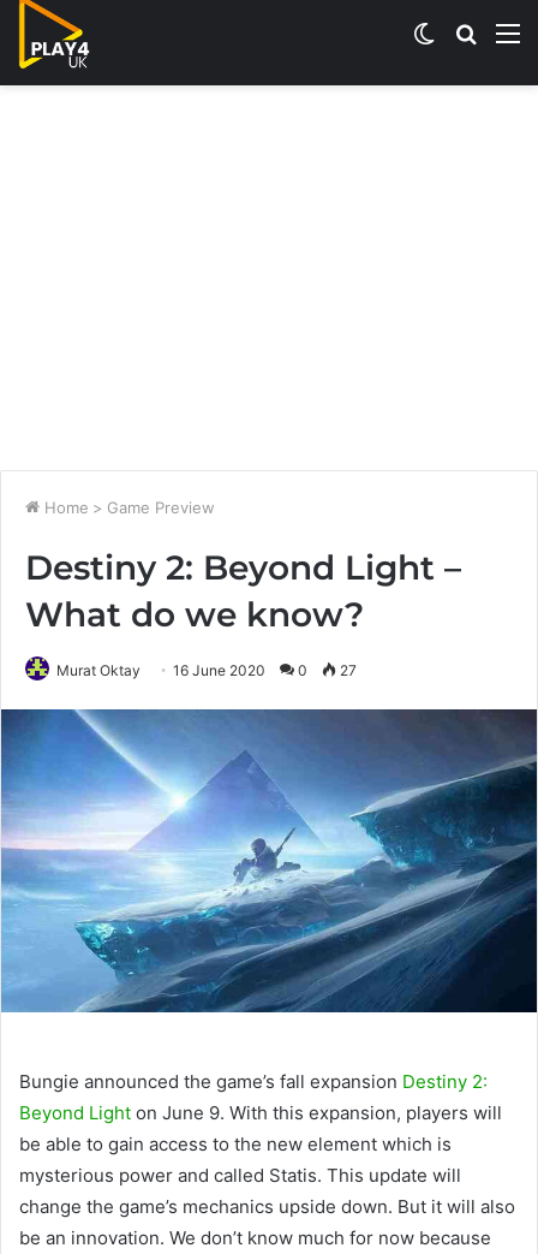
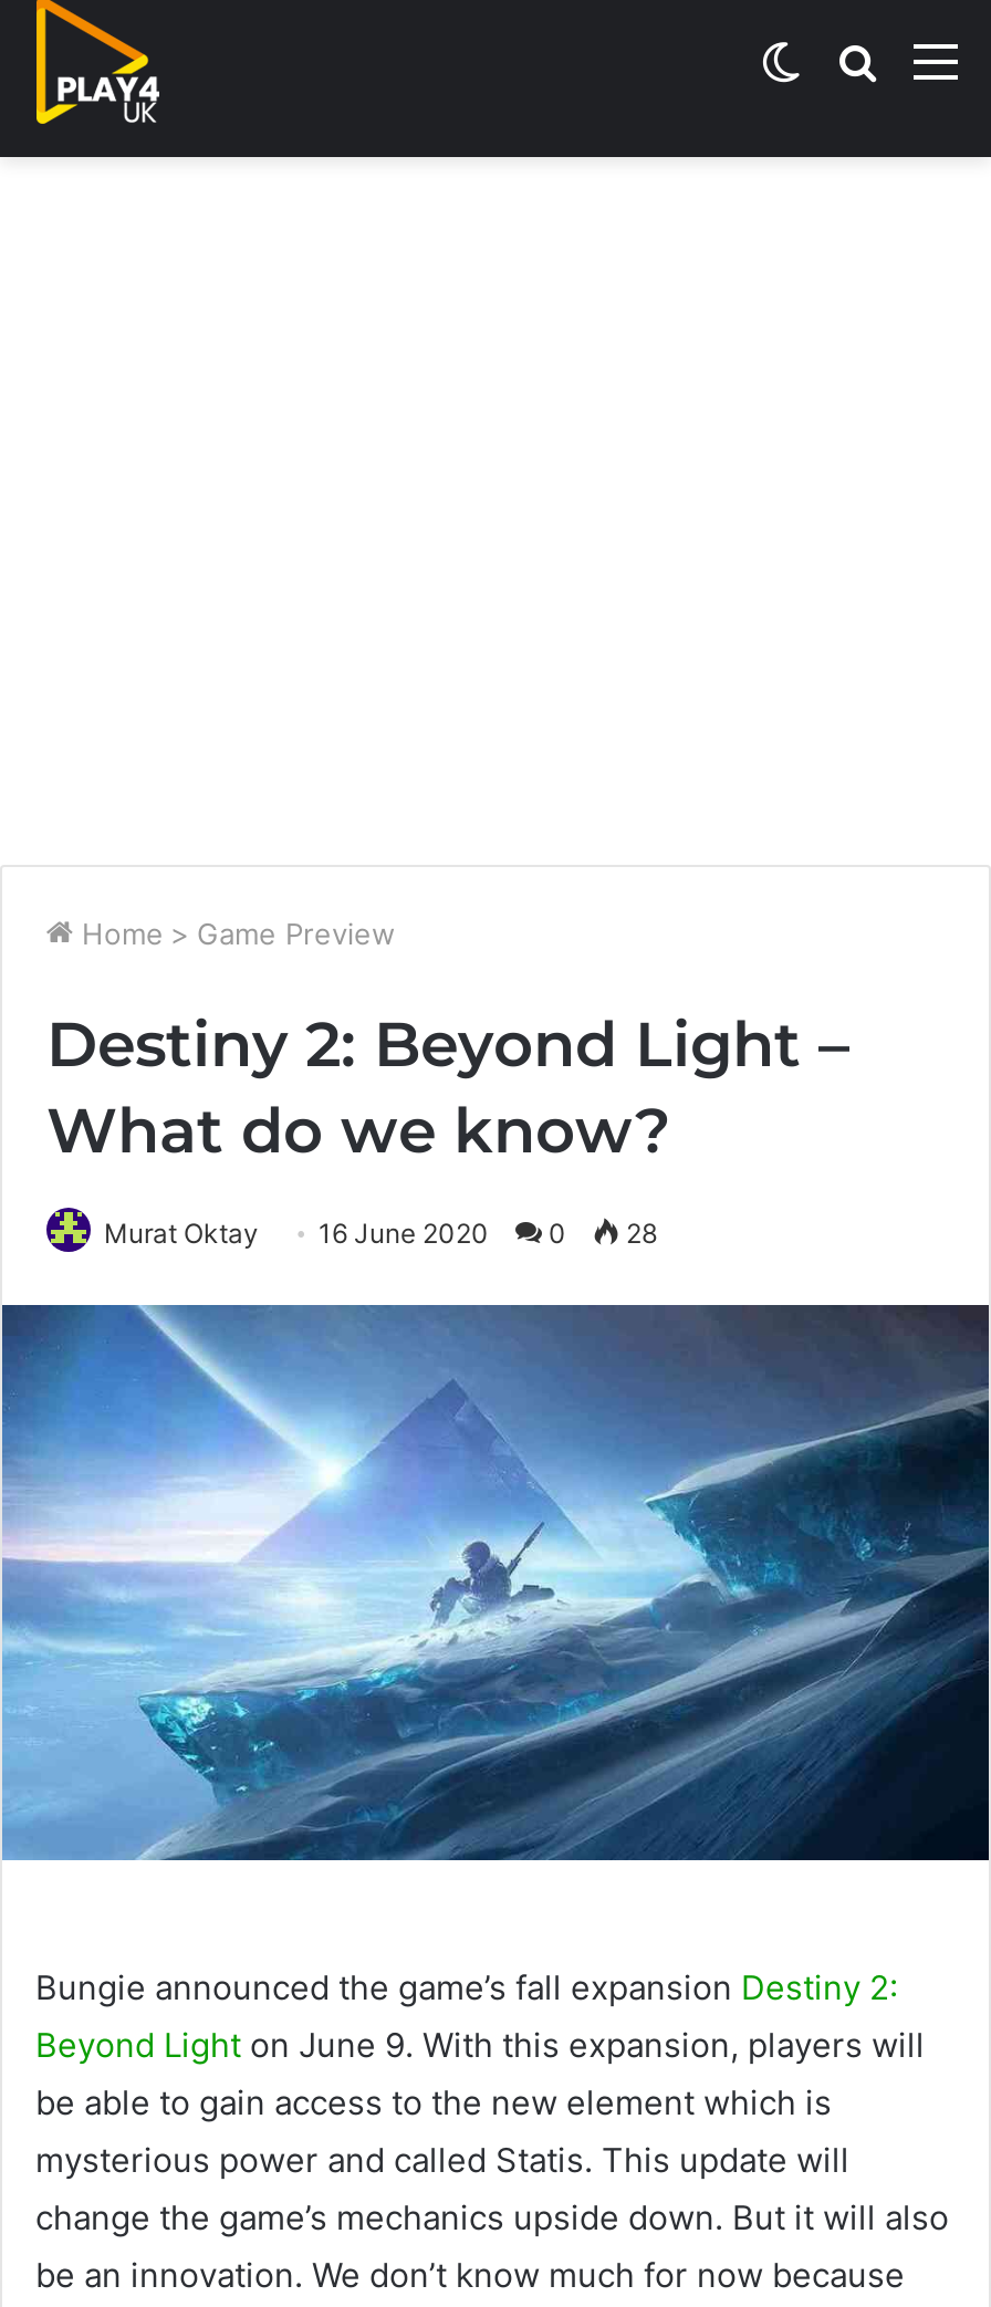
- Murat Oktay 16 June 2020 0 27
+ Murat Oktay 16 June 2020 0 28
